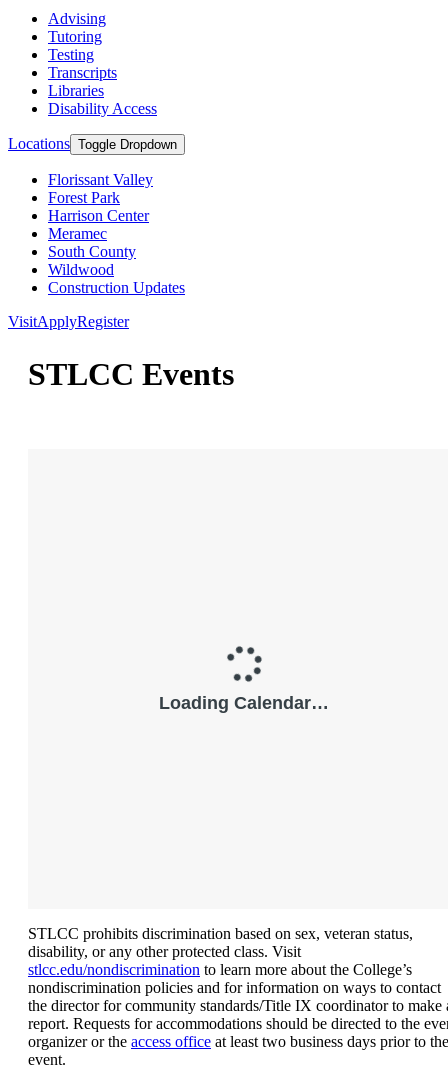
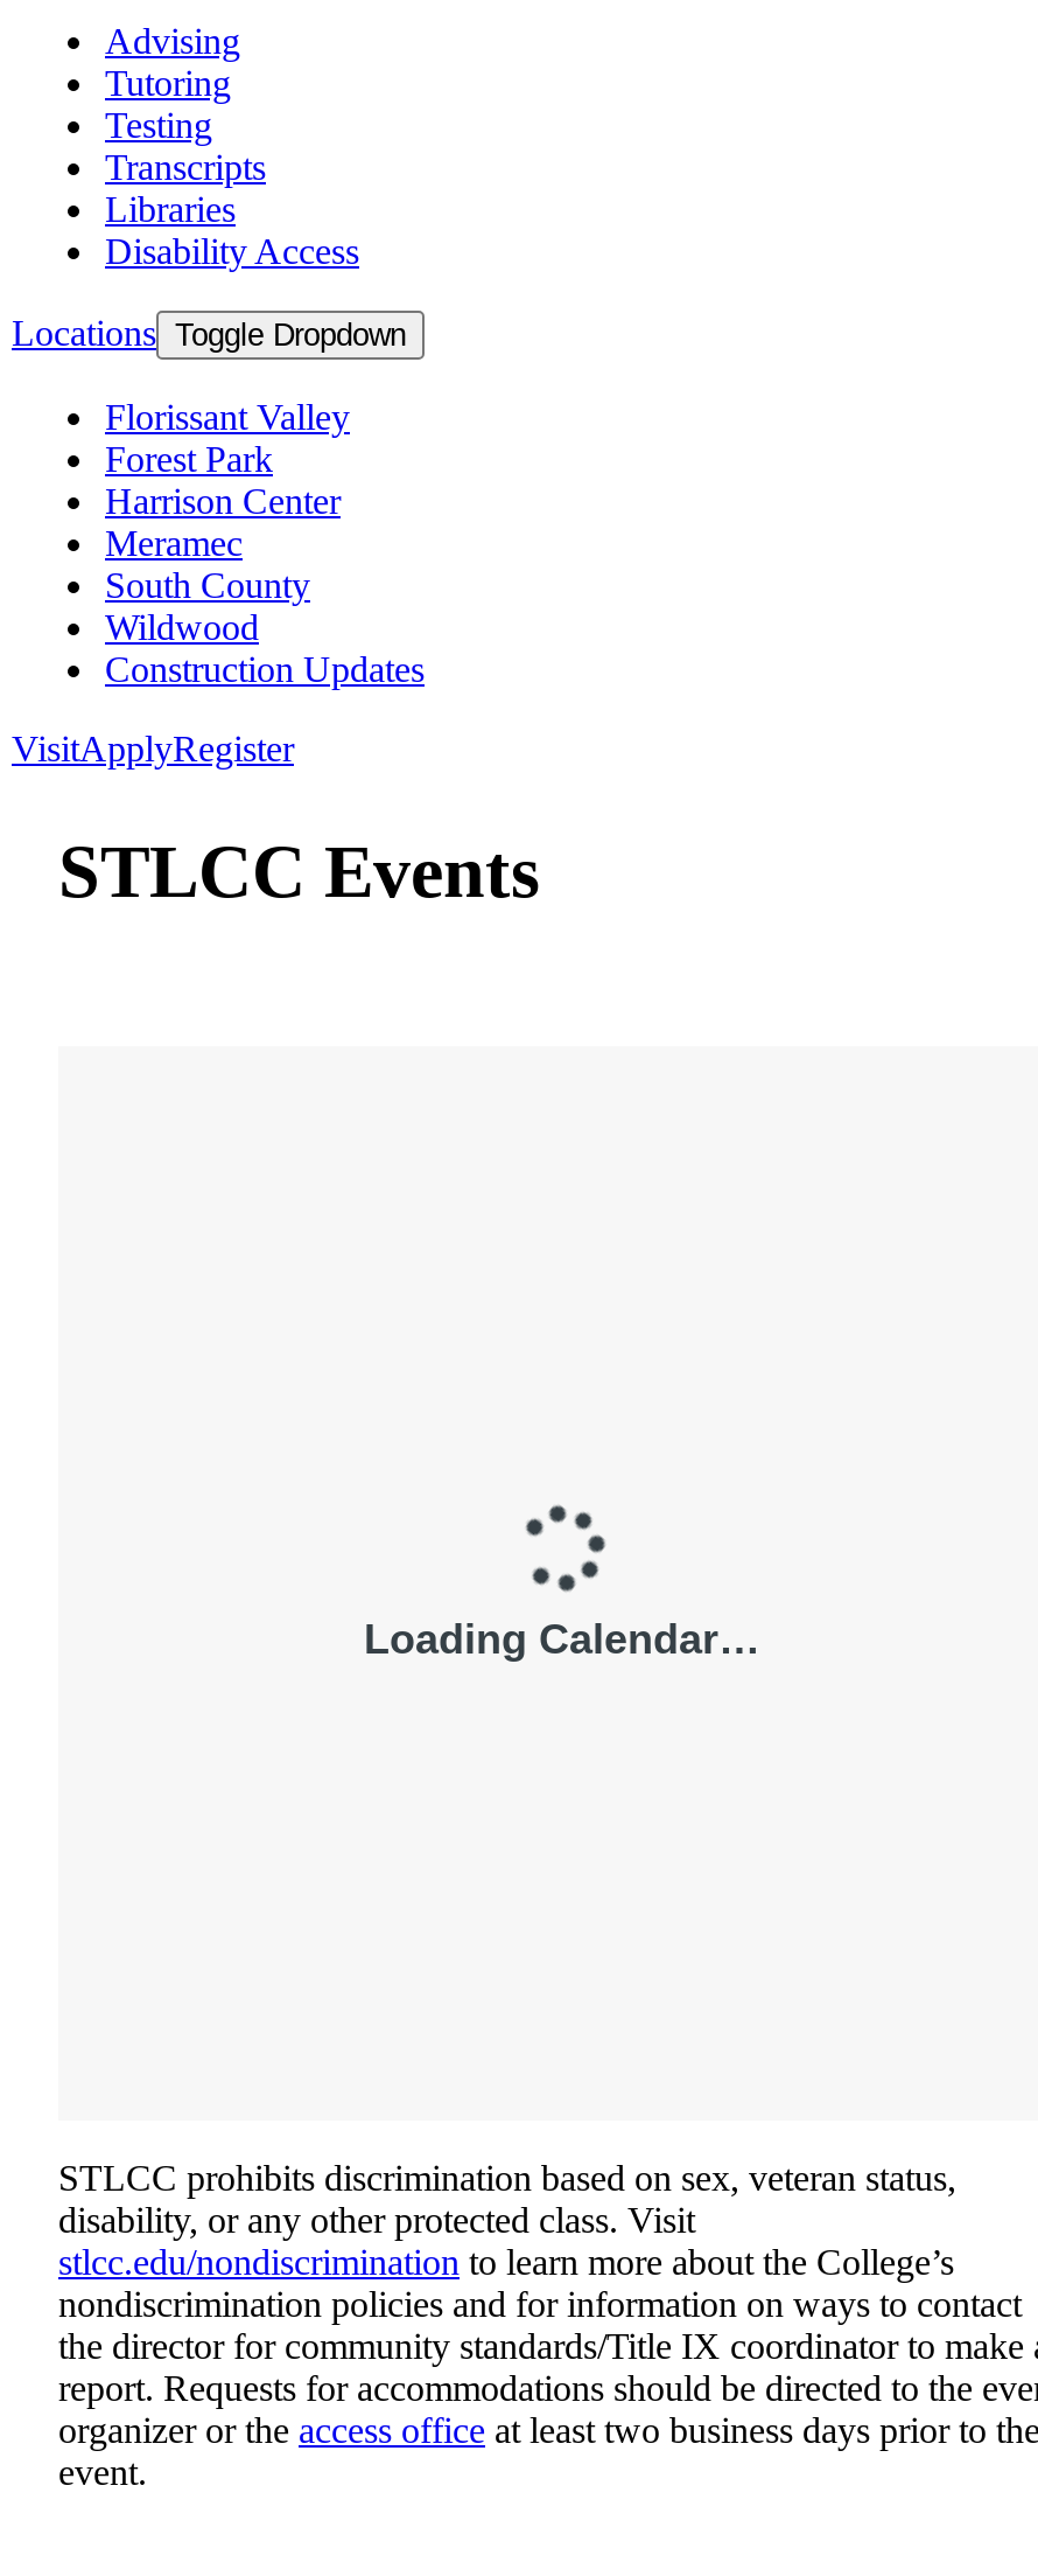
- [image]
+ [image]
